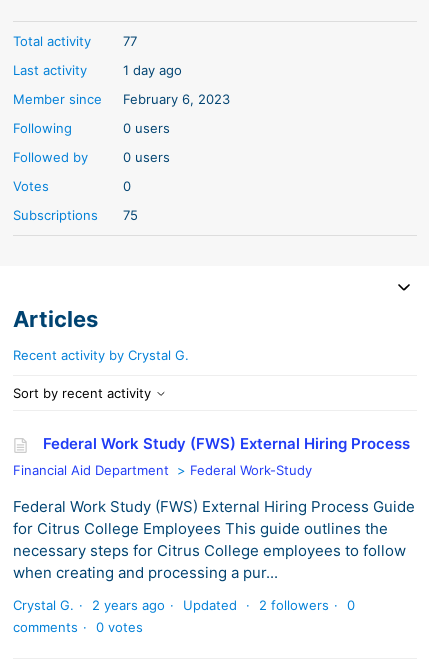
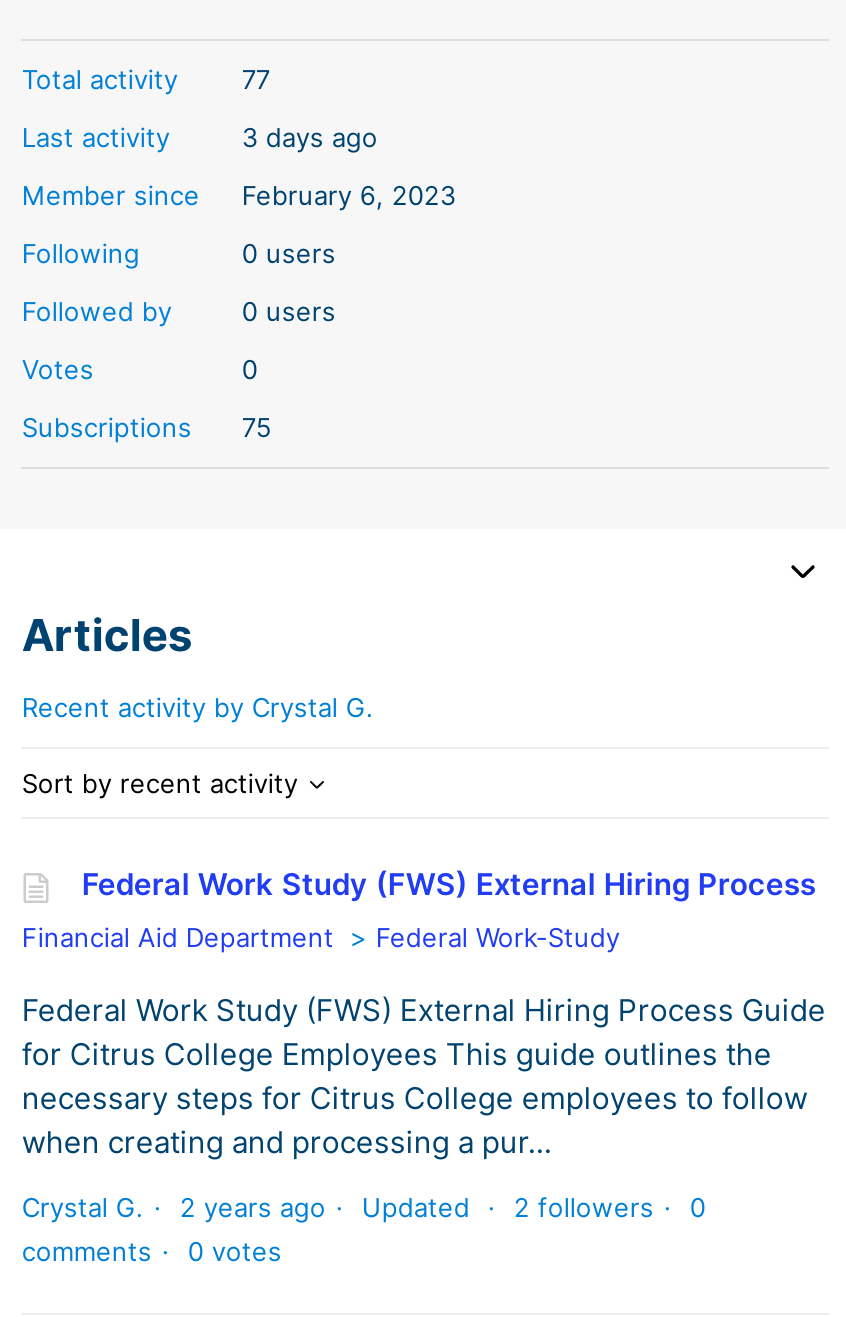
- 1 day ago
+ 3 days ago
